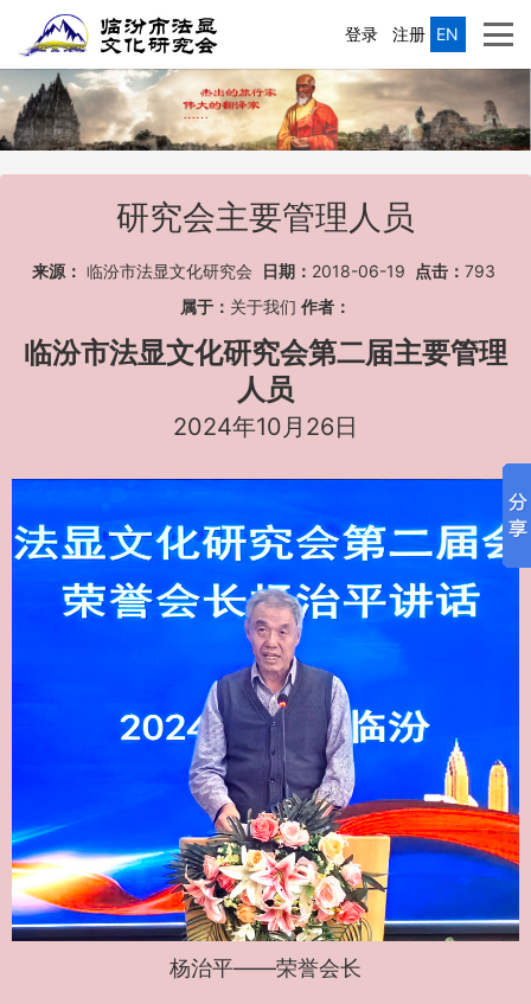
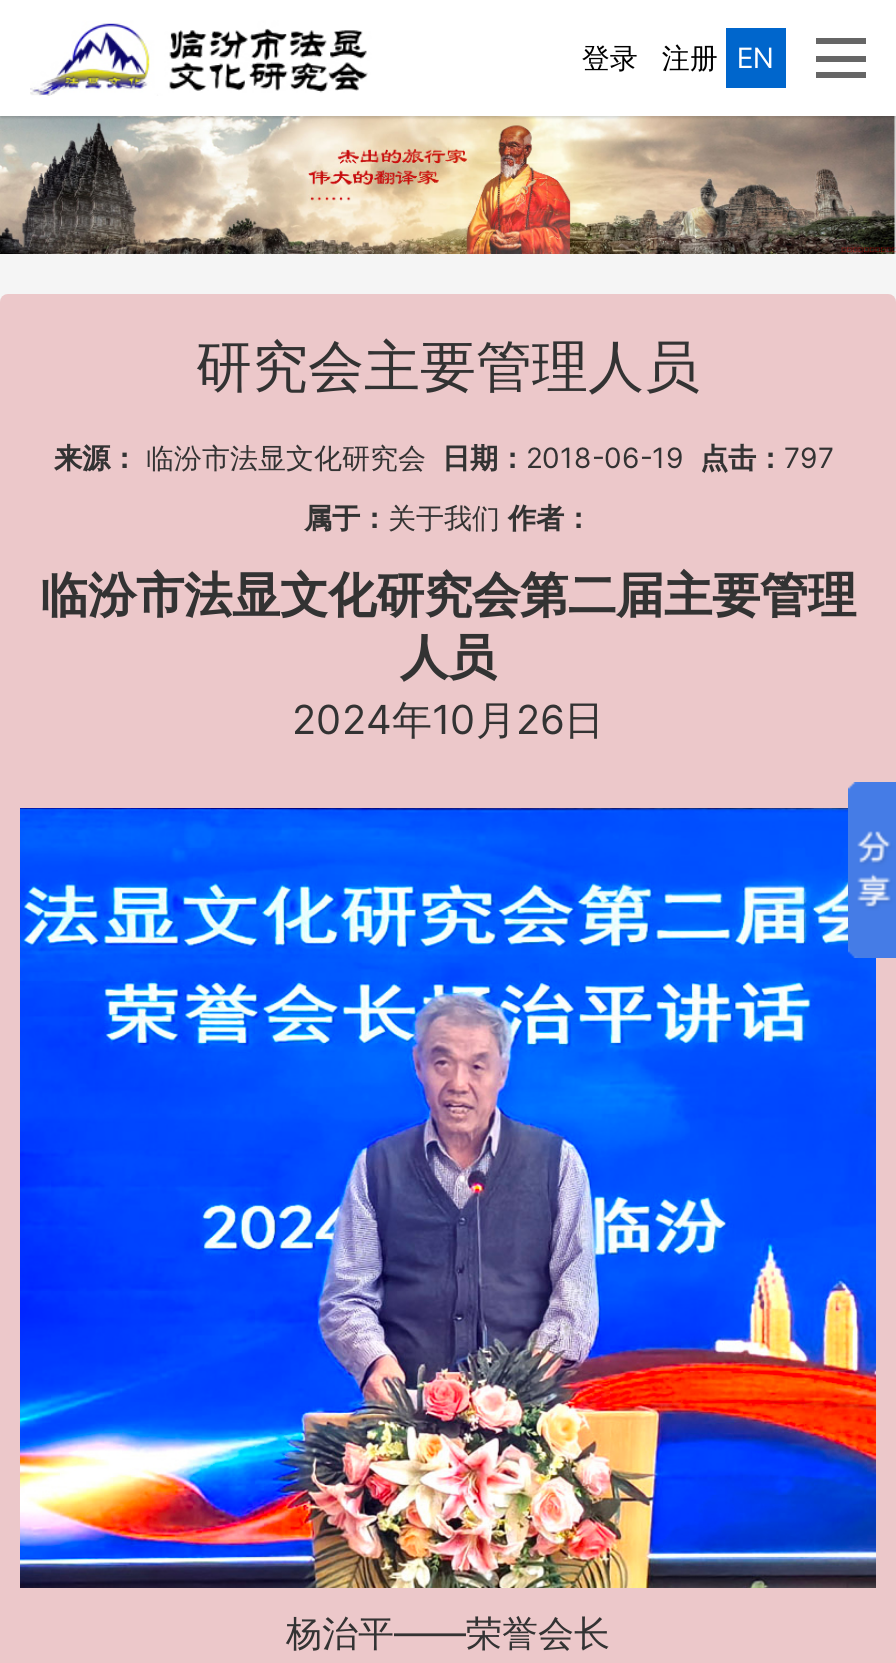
- 来源： 临汾市法显文化研究会 日期：2018-06-19点击：793
+ 来源： 临汾市法显文化研究会 日期：2018-06-19点击：797
